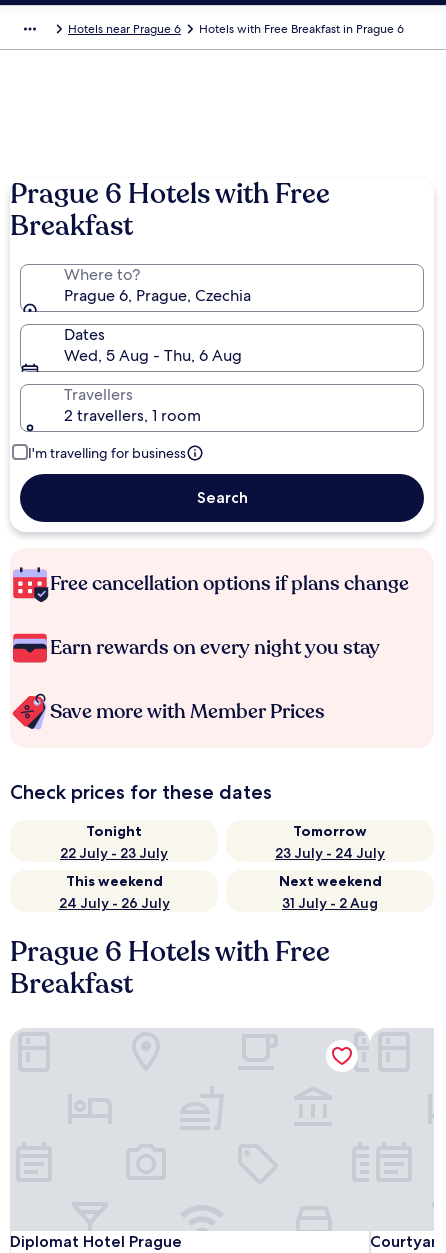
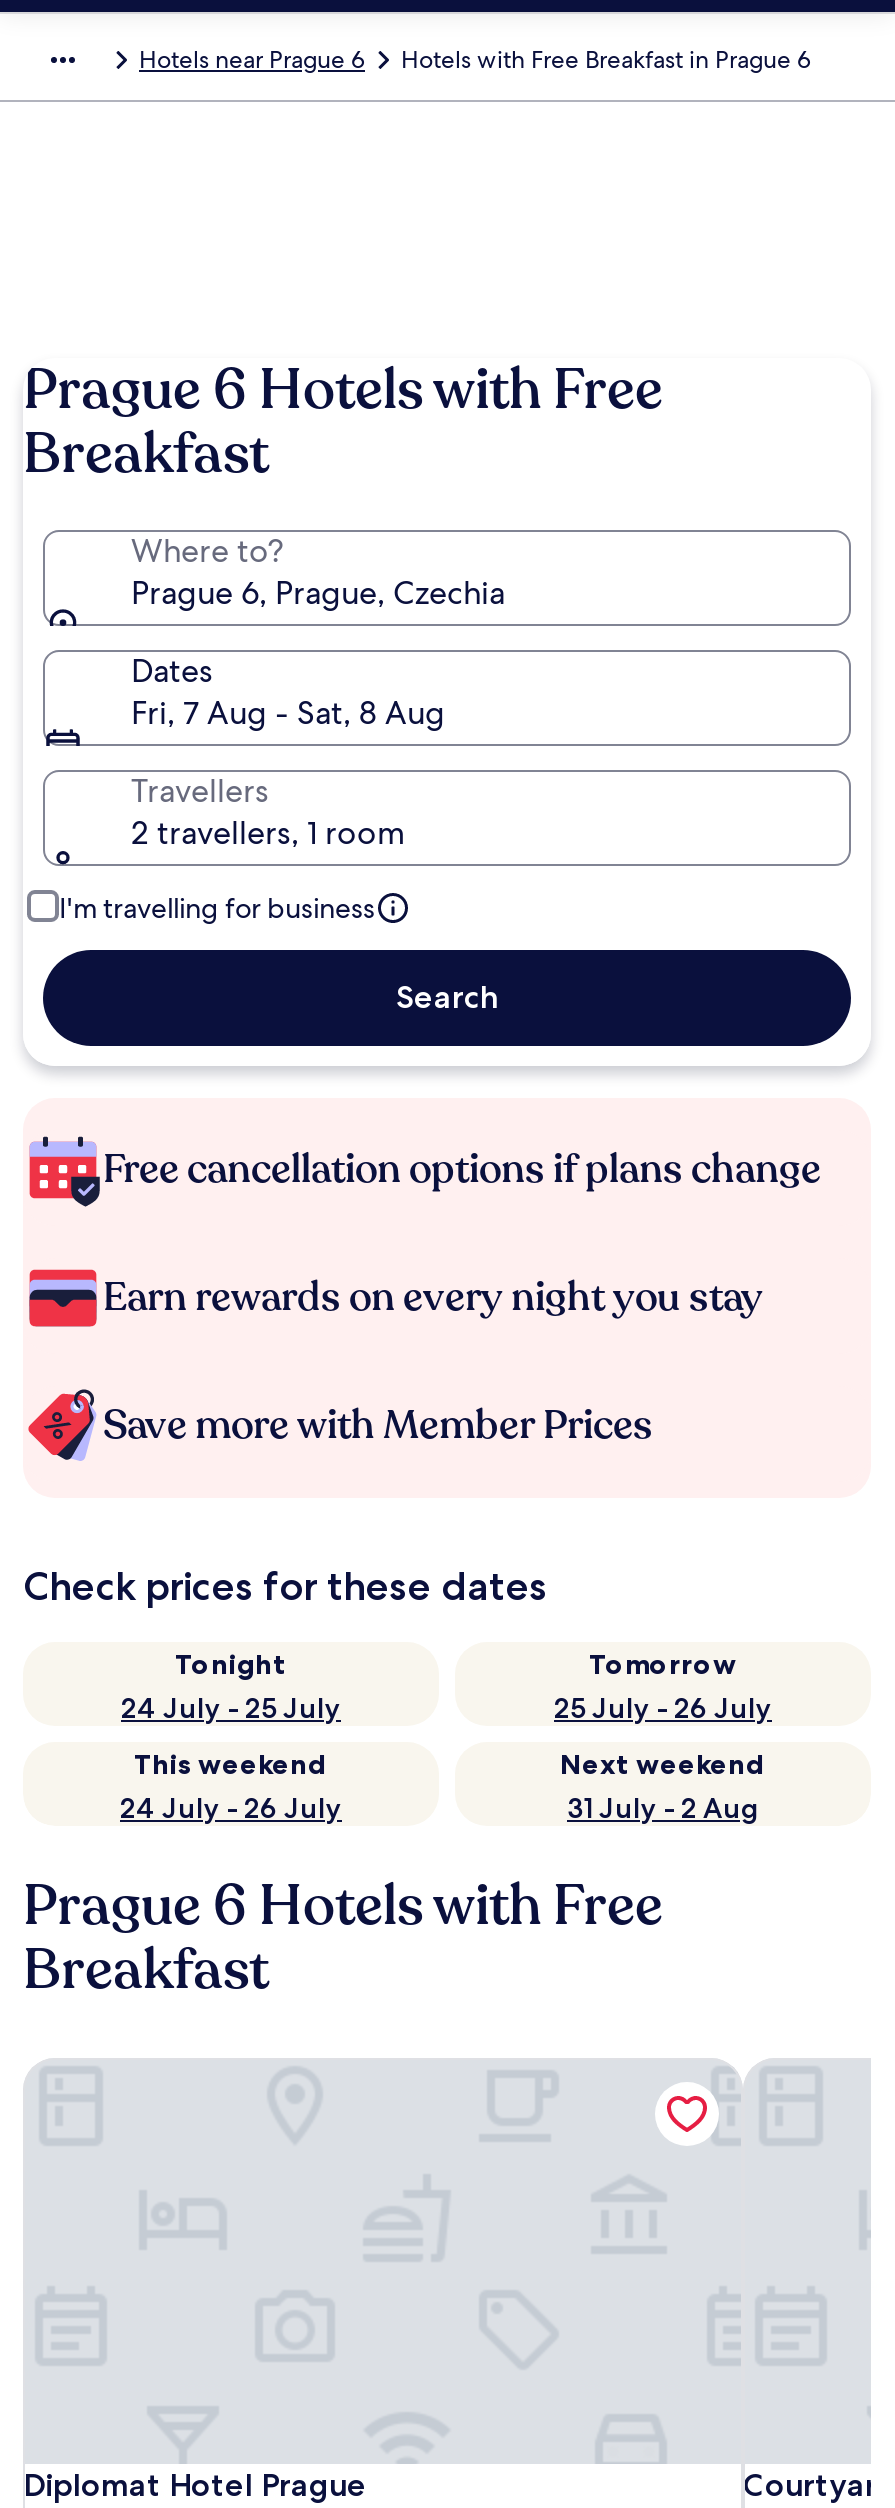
- Wed, 5 Aug - Thu, 6 Aug
+ Fri, 7 Aug - Sat, 8 Aug

- 22 July - 23 July
+ 24 July - 25 July

- 23 July - 24 July
+ 25 July - 26 July
